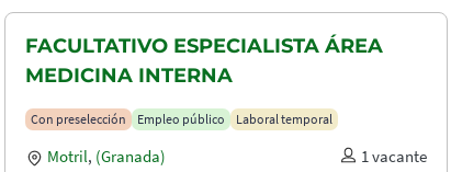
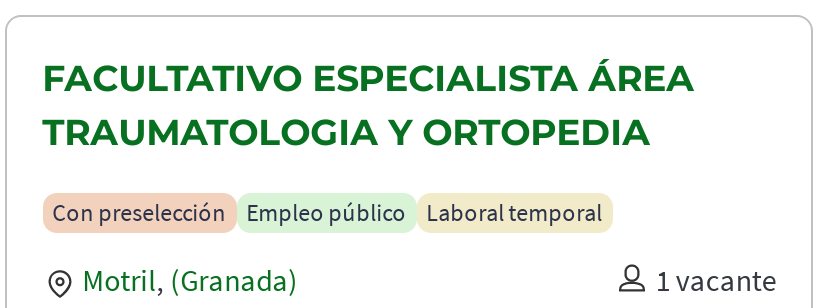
- MEDICINA INTERNA
+ TRAUMATOLOGIA Y ORTOPEDIA
